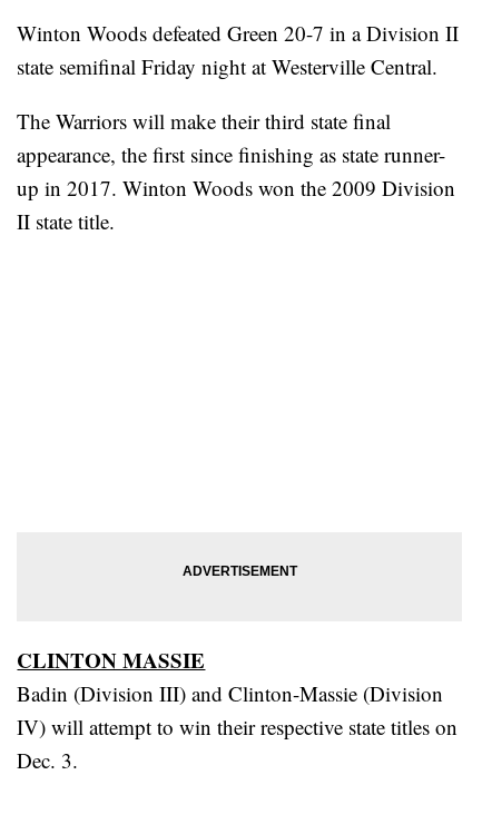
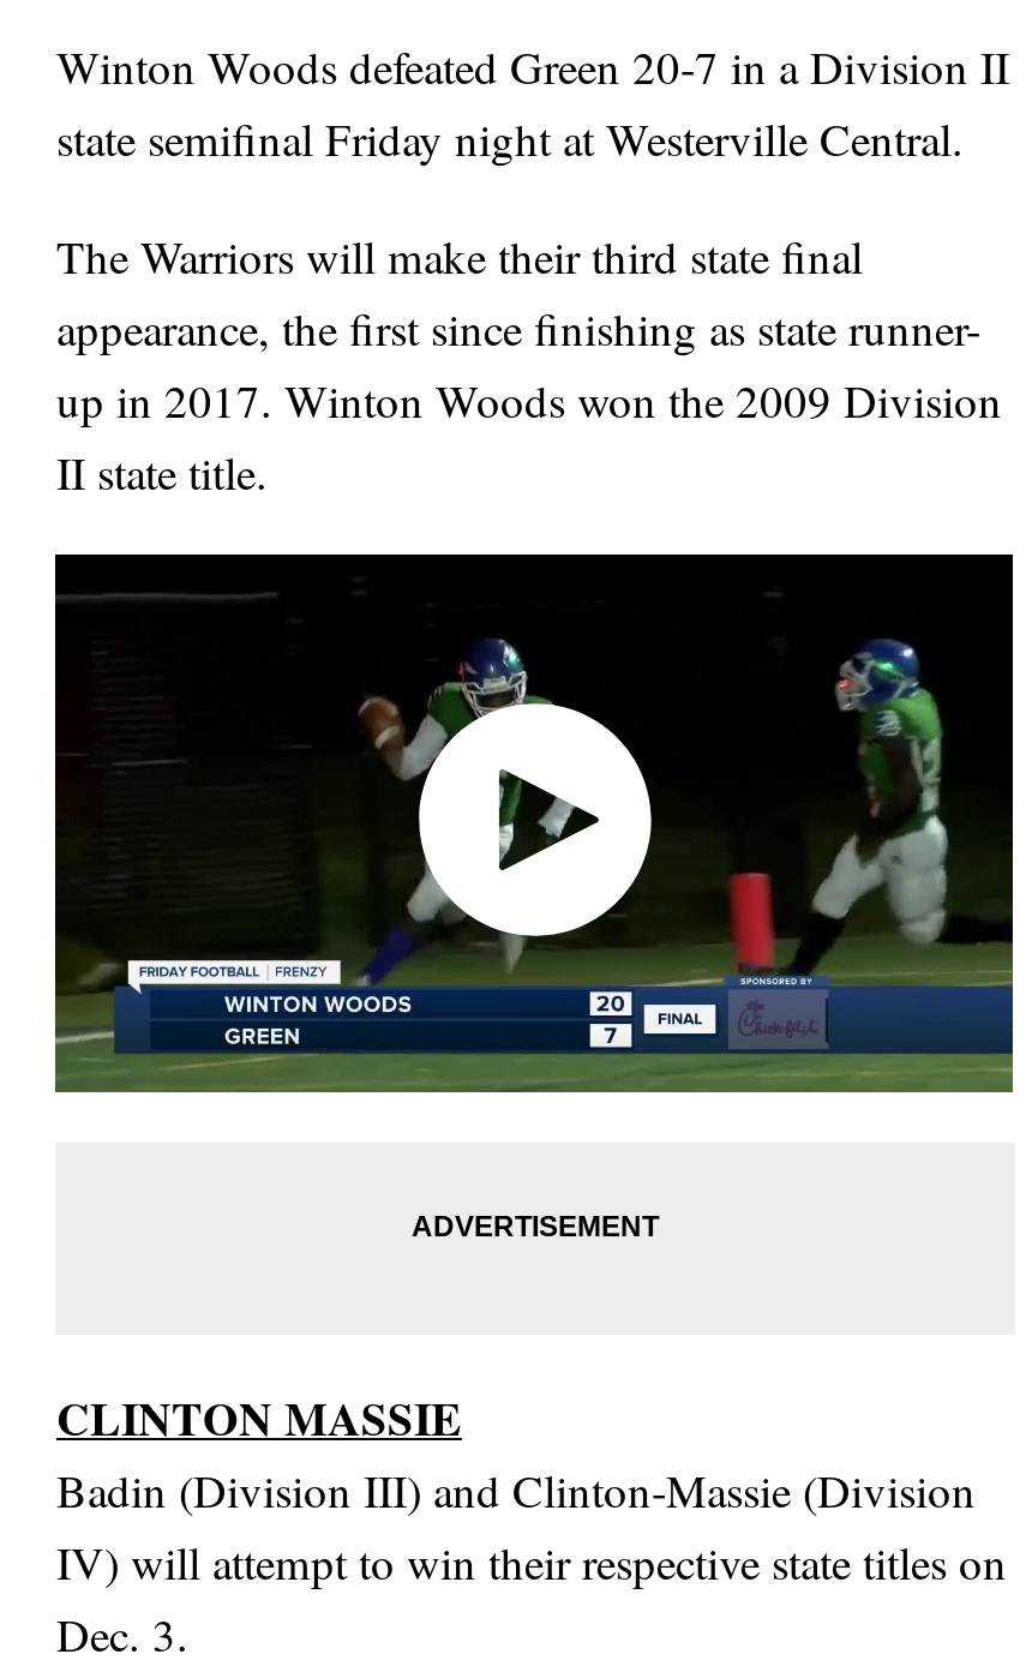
+ [image]
